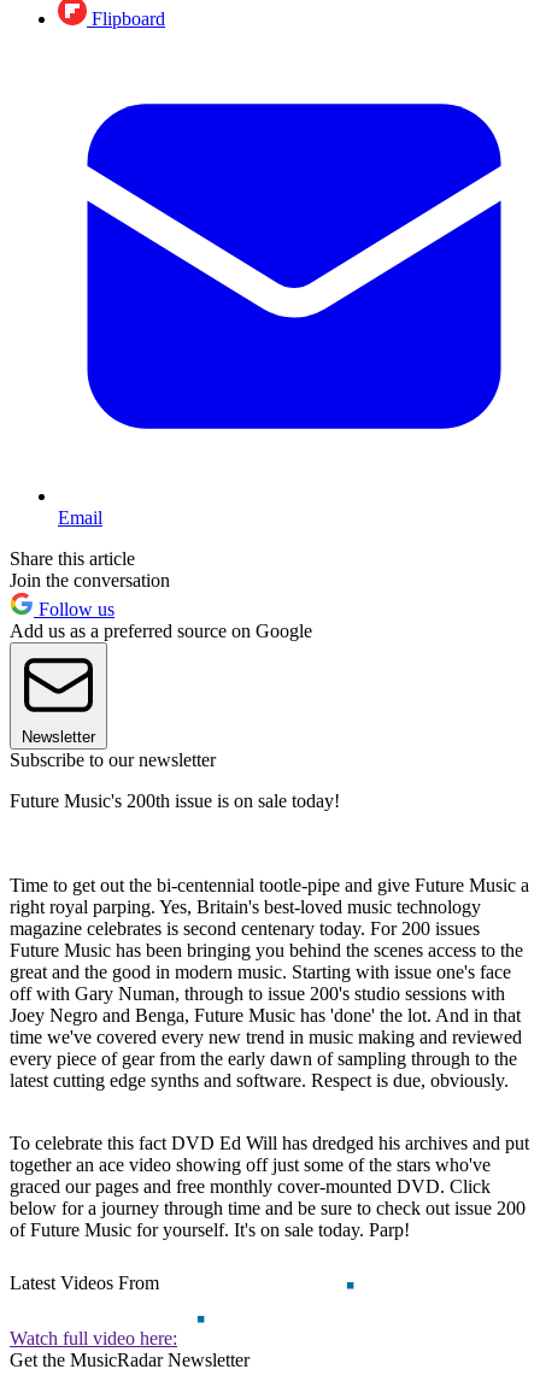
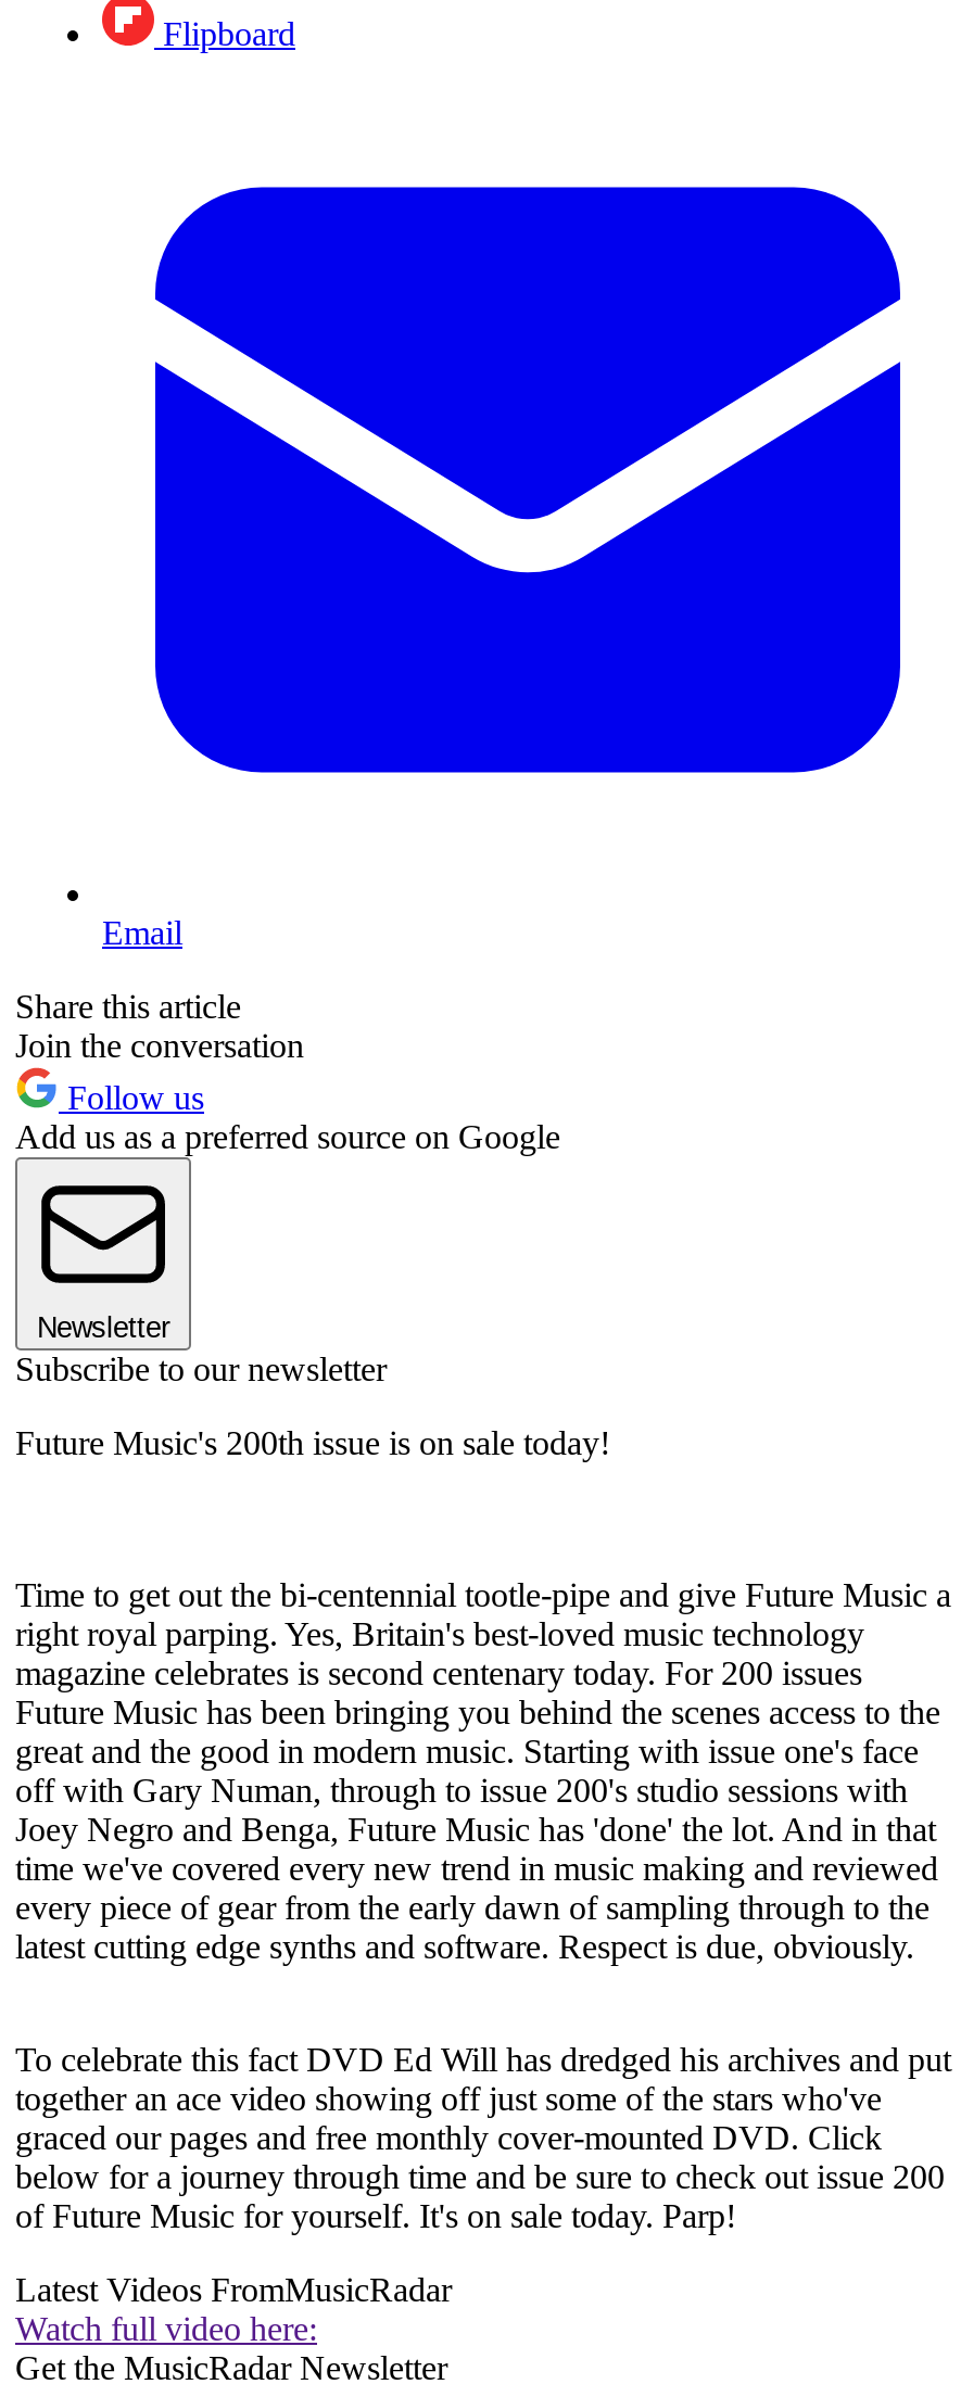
- Latest Videos From
+ Latest Videos FromMusicRadar
